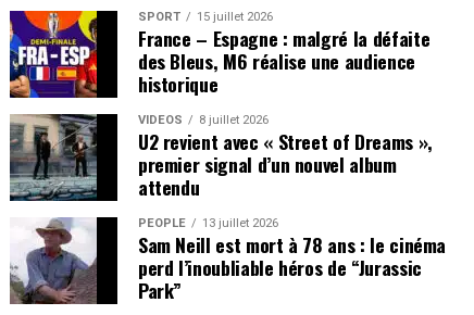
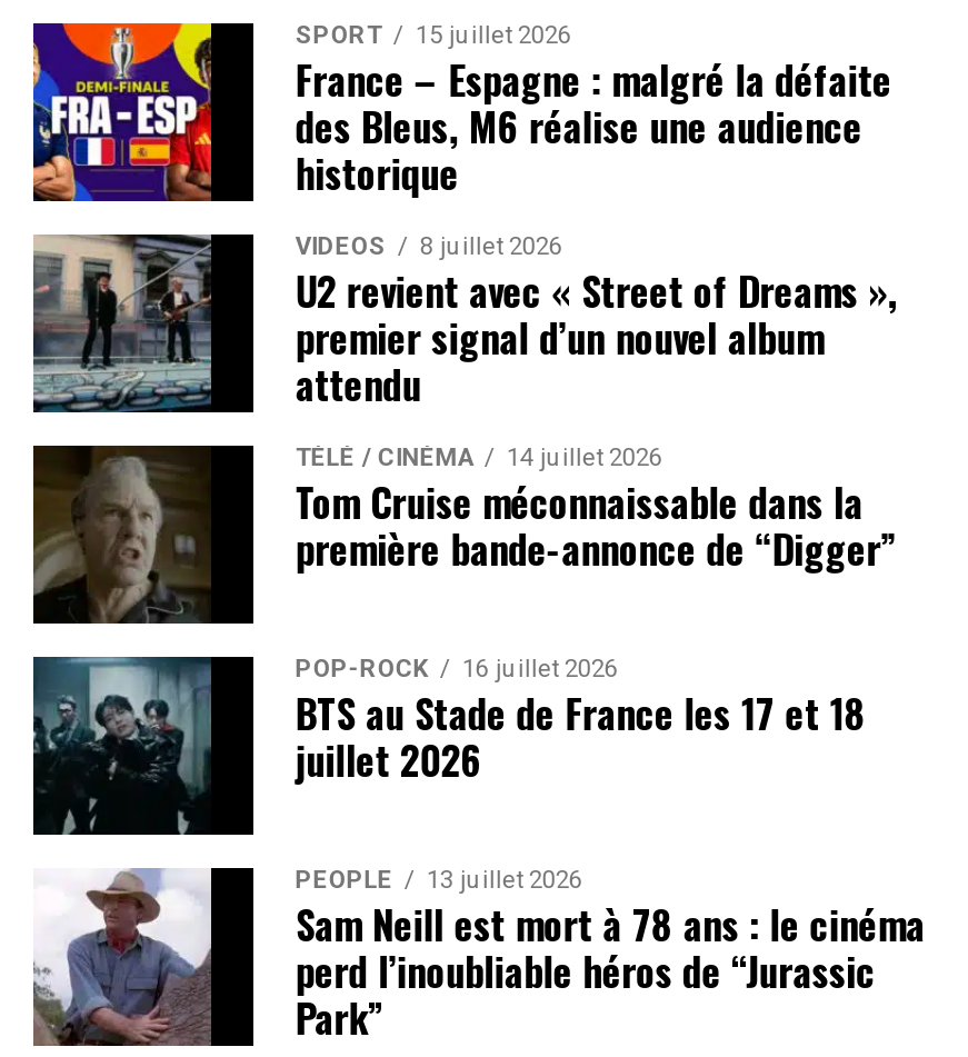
+ [image]
+ TÉLÉ / CINÉMA
+ 14 juillet 2026
+ Tom Cruise méconnaissable dans la
+ première bande-annonce de “Digger”
+ POP-ROCK
+ 16 juillet 2026
+ BTS au Stade de France les 17 et 18
+ juillet 2026

+ [image]
